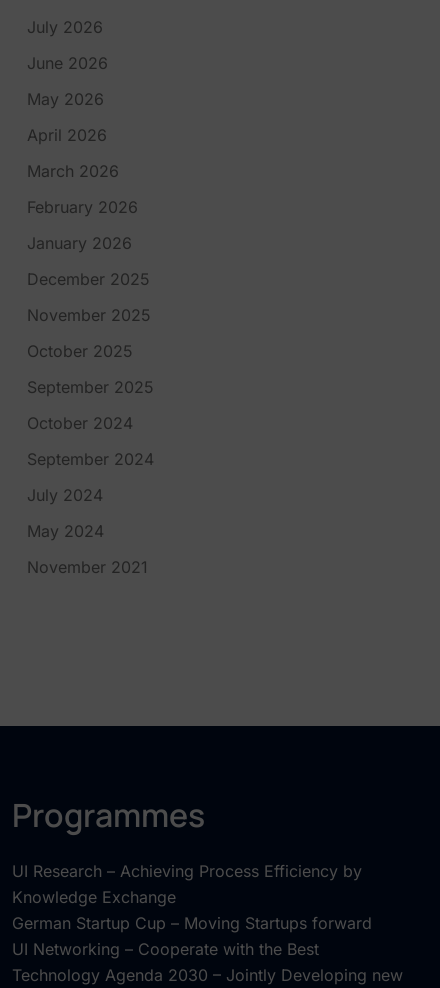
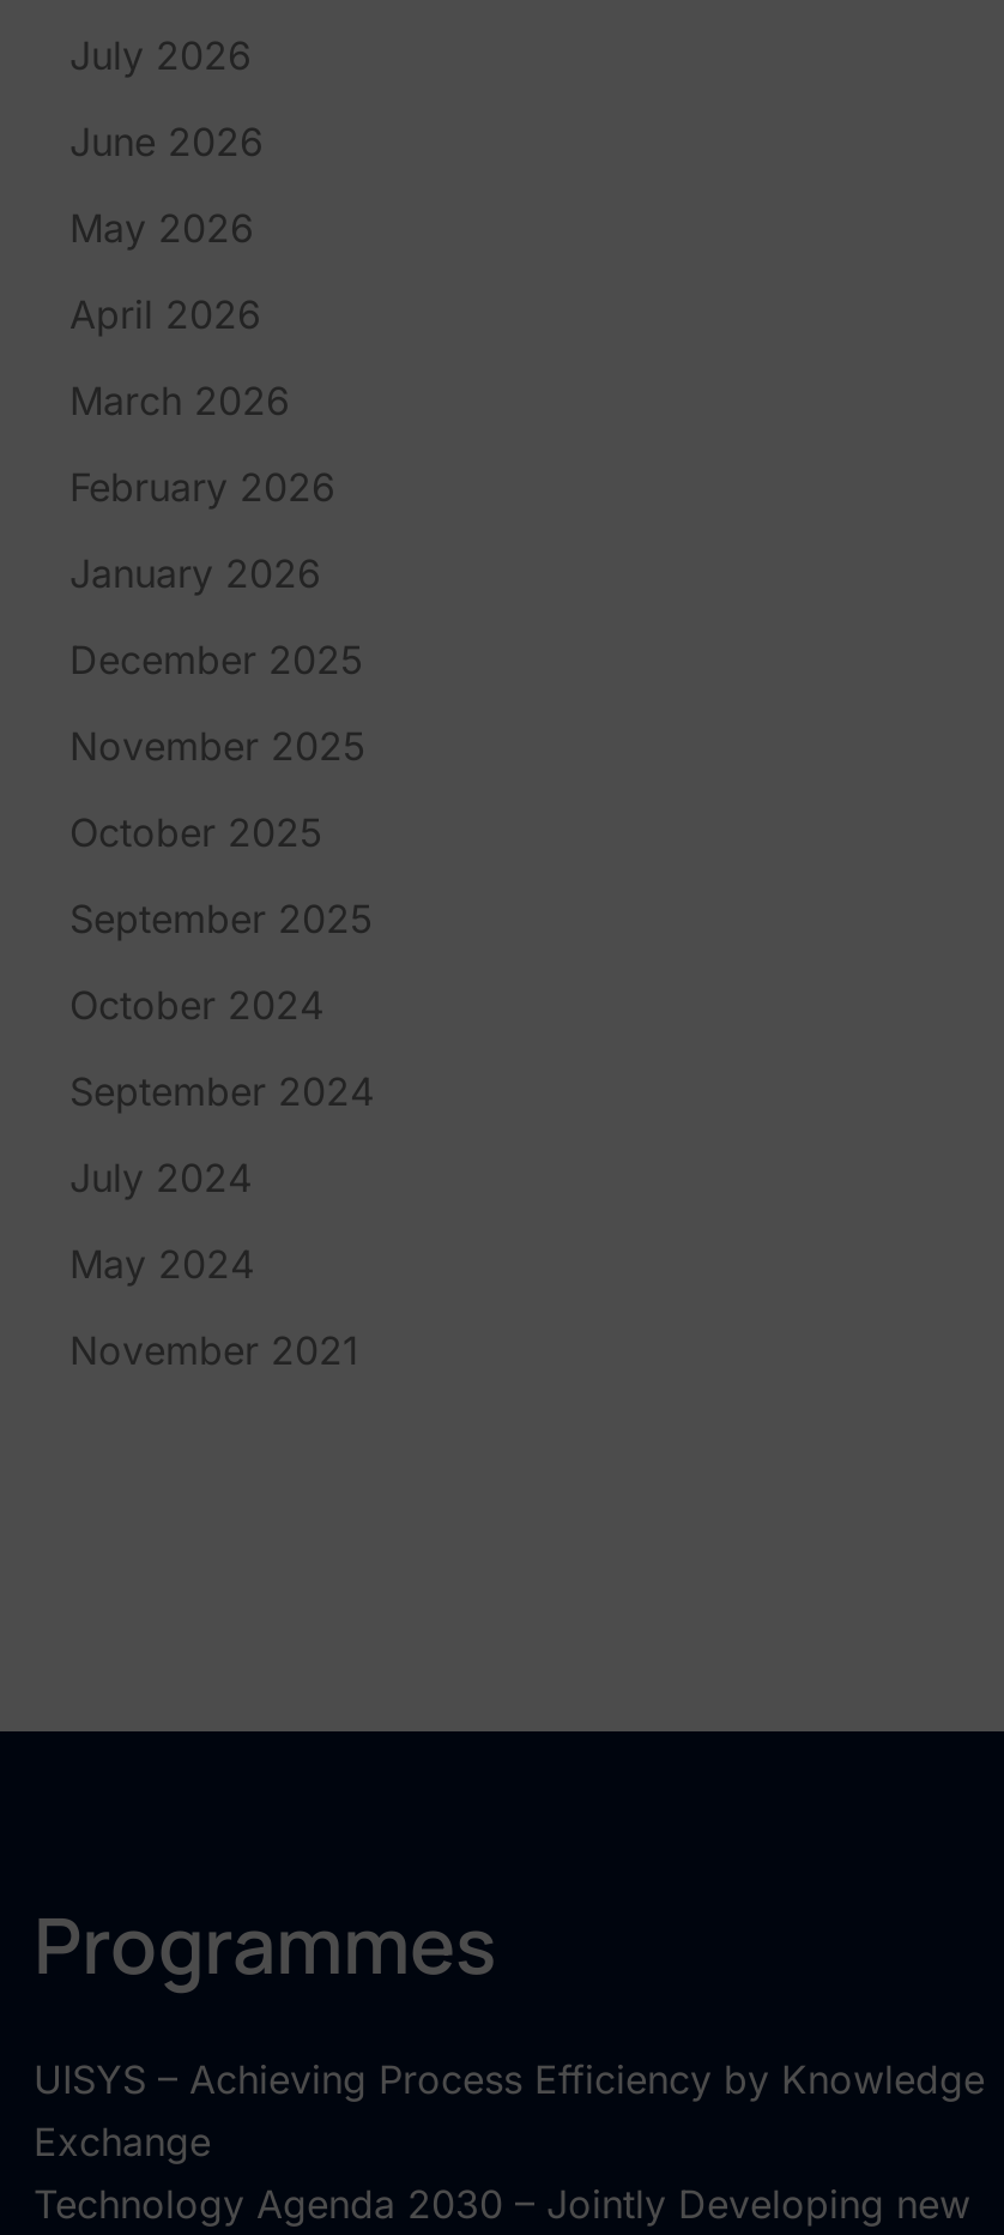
- UI Research – Achieving Process Efficiency by
- Knowledge Exchange
- German Startup Cup – Moving Startups forward
- UI Networking – Cooperate with the Best
+ UISYS – Achieving Process Efficiency by Knowledge
+ Exchange
